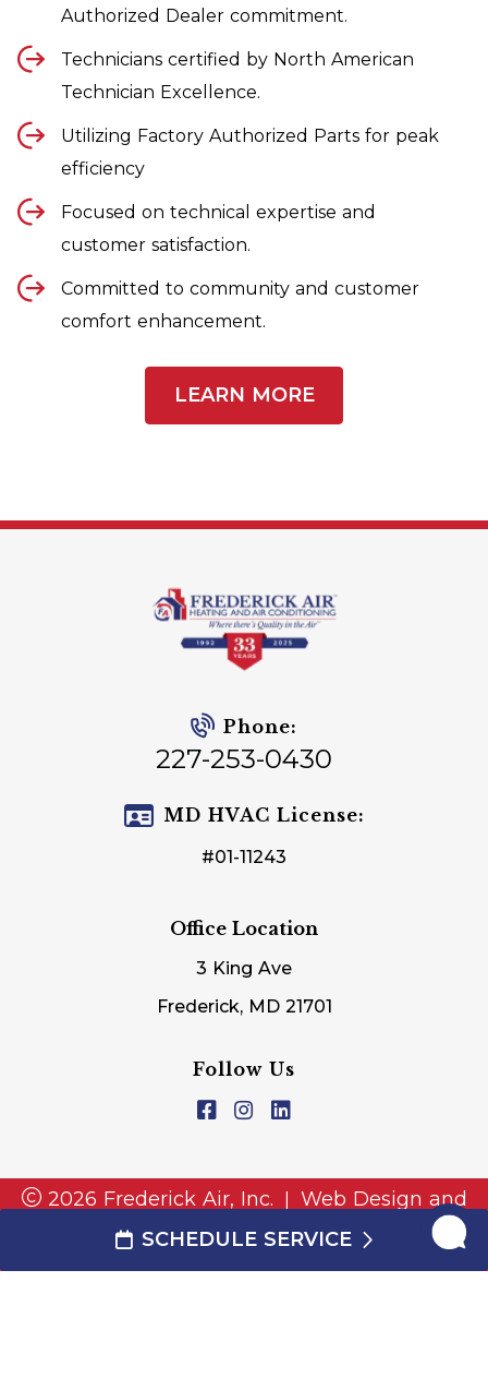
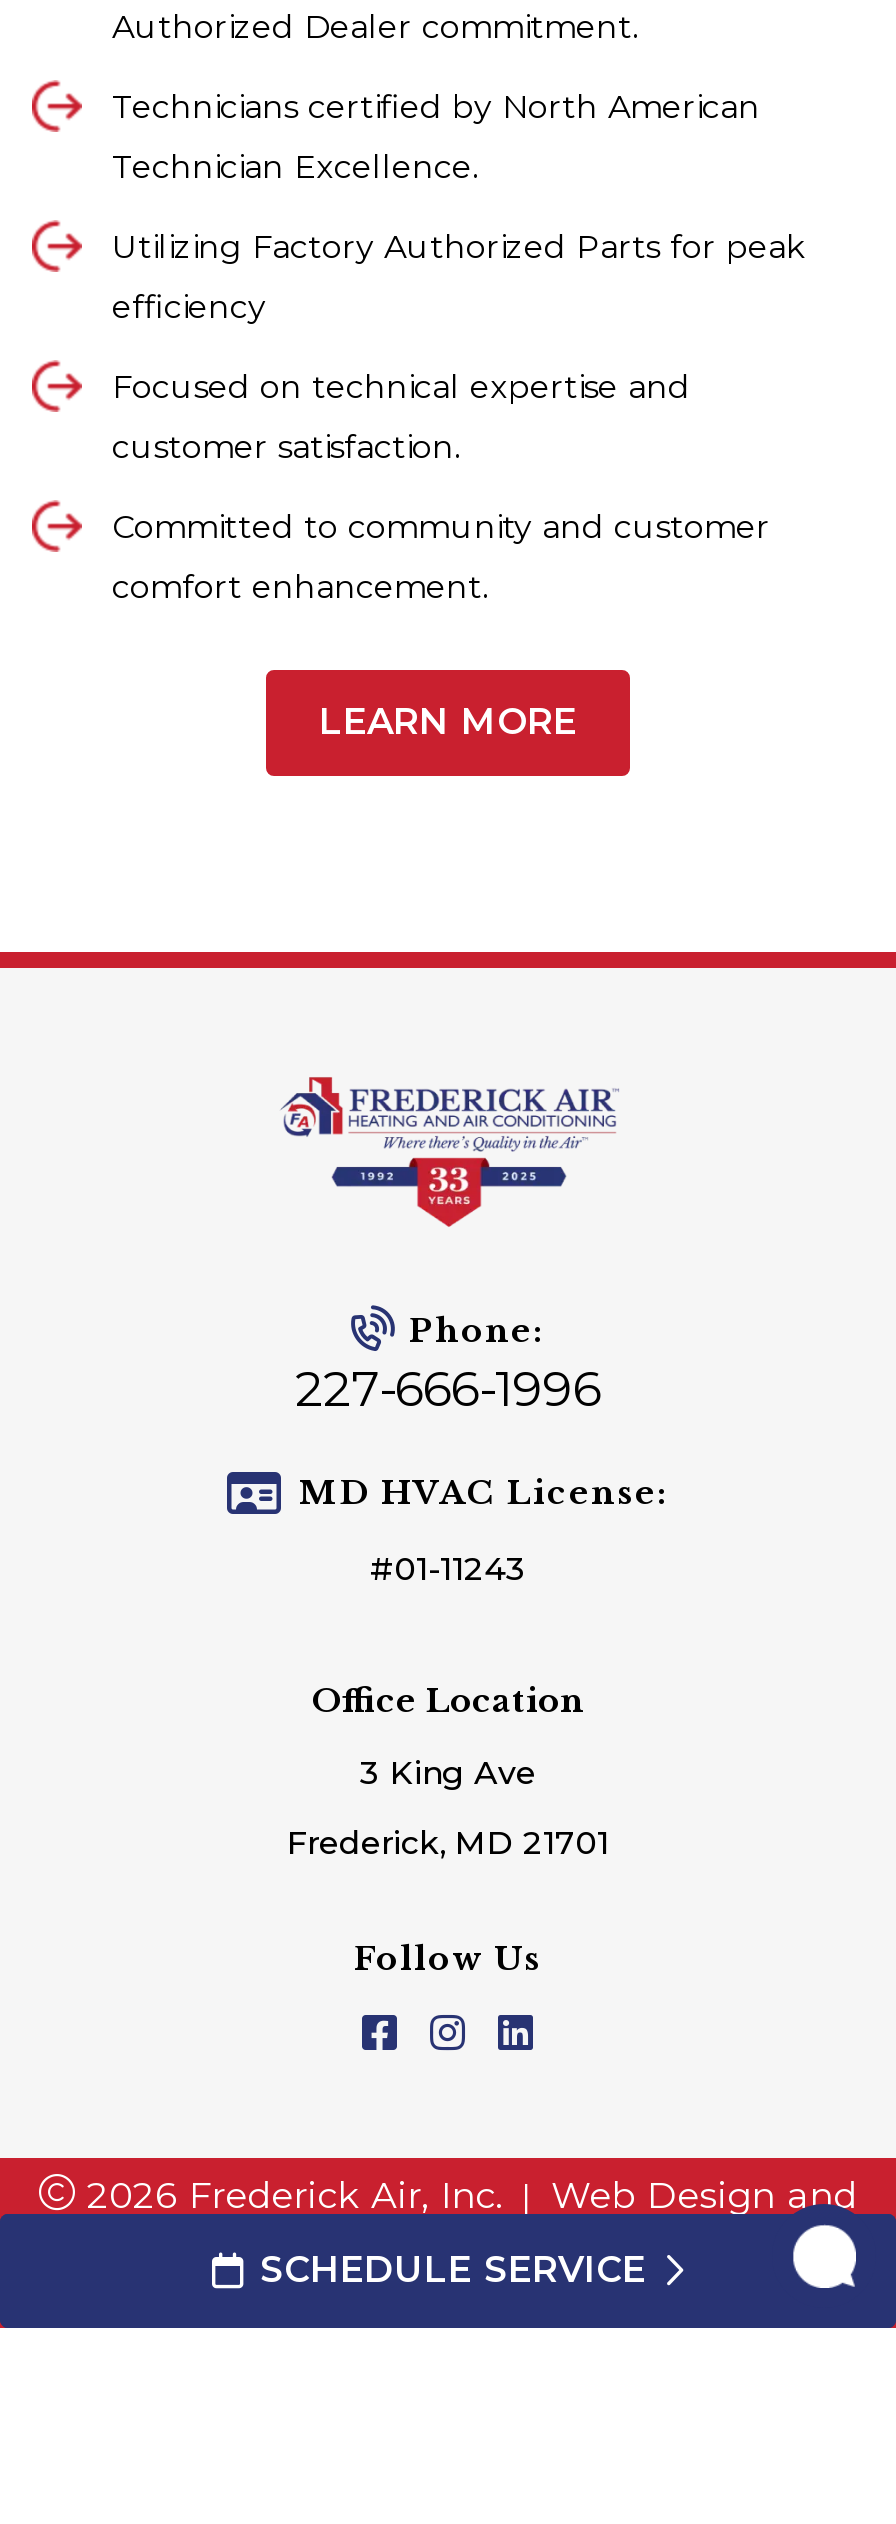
- 227-253-0430
+ 227-666-1996
